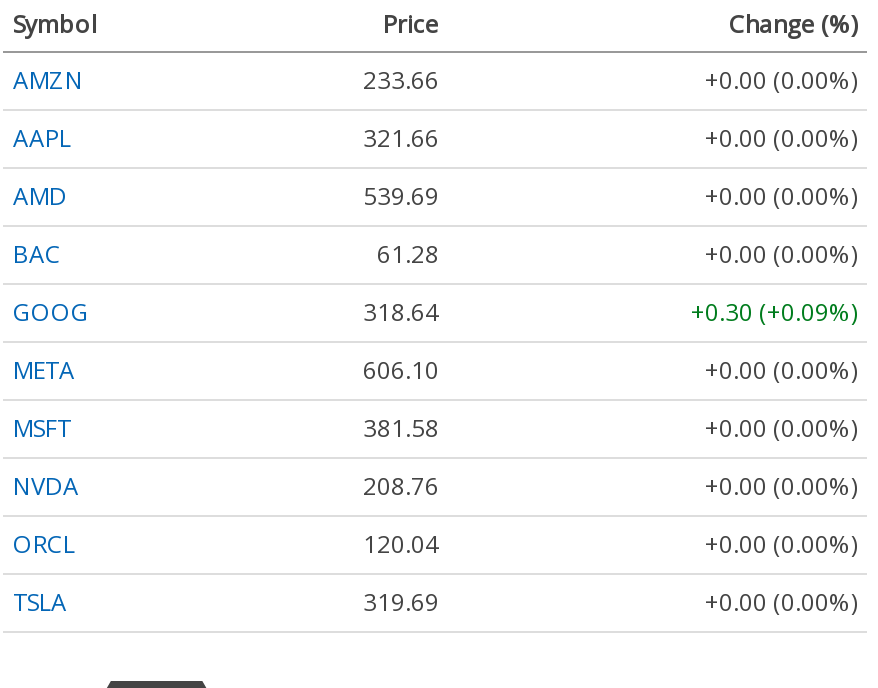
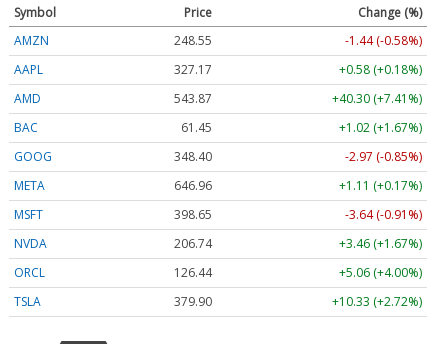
- 233.66
+ 248.55

- +0.00 (0.00%)
+ -1.44 (-0.58%)

- 321.66
+ 327.17

- +0.00 (0.00%)
+ +0.58 (+0.18%)

- 539.69
+ 543.87

- +0.00 (0.00%)
+ +40.30 (+7.41%)

- 61.28
+ 61.45

- +0.00 (0.00%)
+ +1.02 (+1.67%)

- 318.64
+ 348.40

- +0.30 (+0.09%)
+ -2.97 (-0.85%)

- 606.10
+ 646.96

- +0.00 (0.00%)
+ +1.11 (+0.17%)

- 381.58
+ 398.65

- +0.00 (0.00%)
+ -3.64 (-0.91%)

- 208.76
+ 206.74

- +0.00 (0.00%)
+ +3.46 (+1.67%)

- 120.04
+ 126.44

- +0.00 (0.00%)
+ +5.06 (+4.00%)

- 319.69
- +0.00 (0.00%)
+ 379.90
+ +10.33 (+2.72%)
